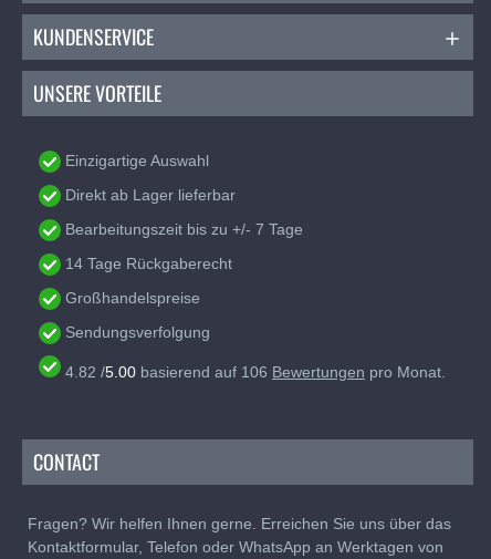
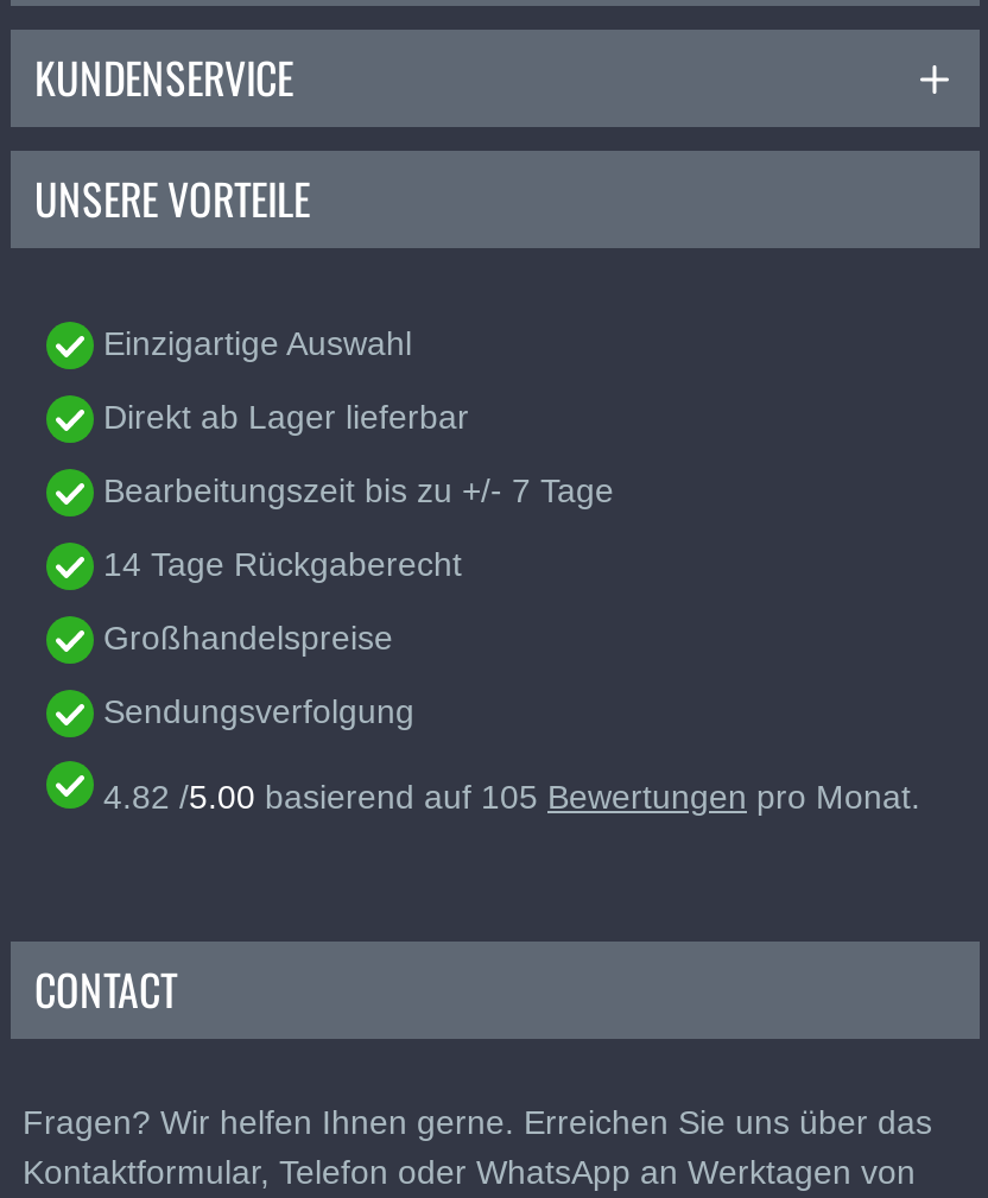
- 4.82 /5.00 basierend auf 106 Bewertungen pro Monat.
+ 4.82 /5.00 basierend auf 105 Bewertungen pro Monat.
